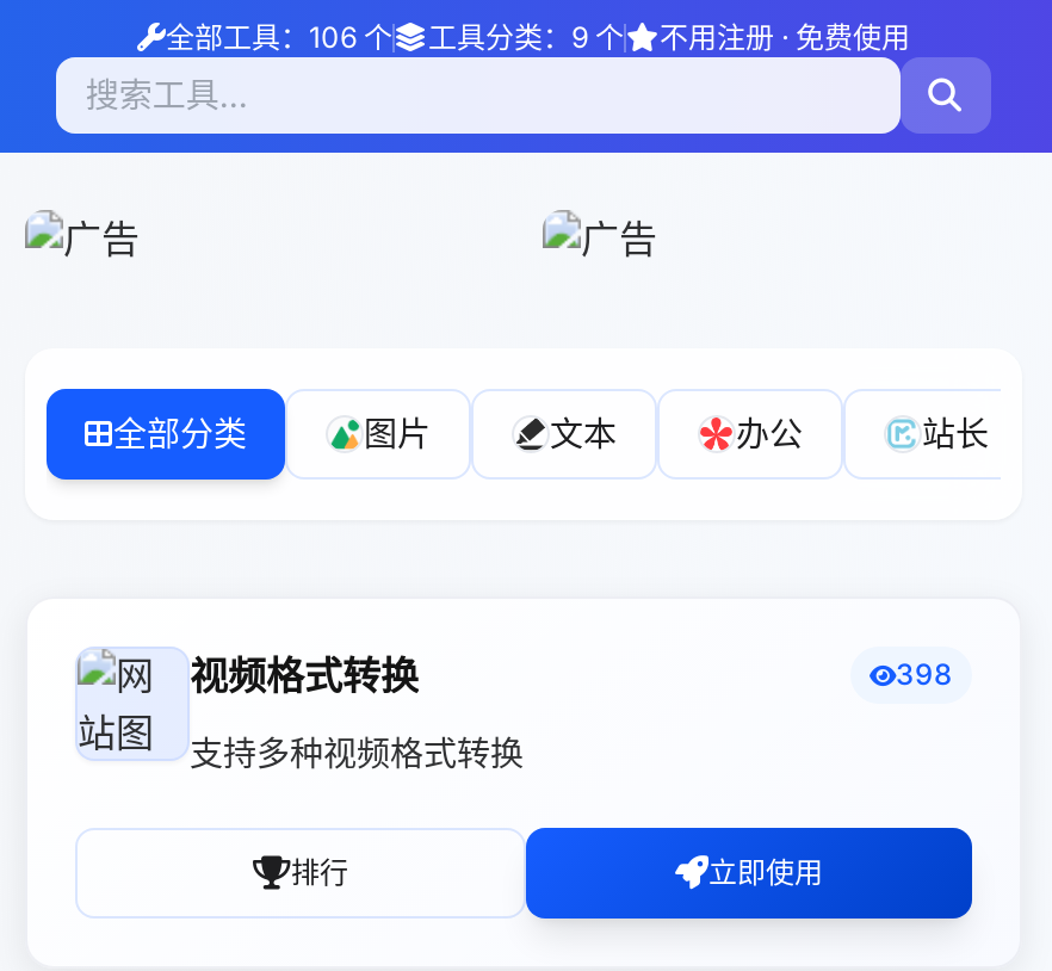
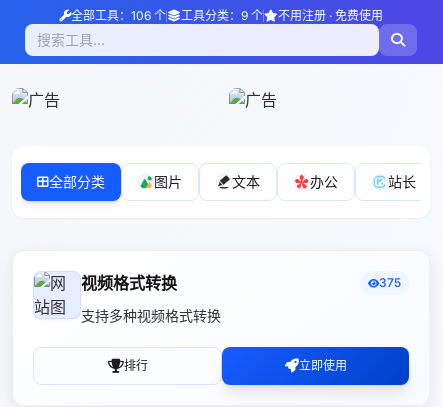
- 398
+ 375
